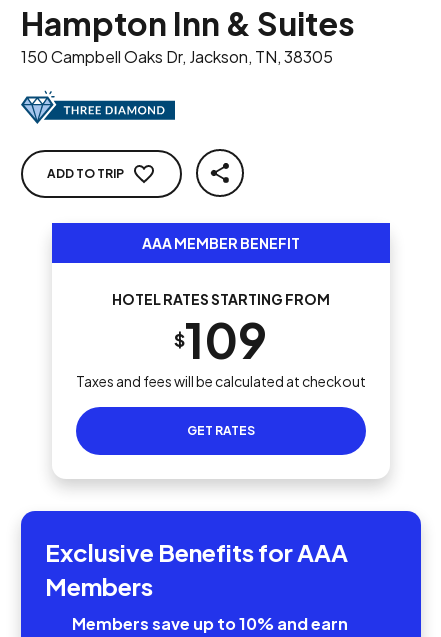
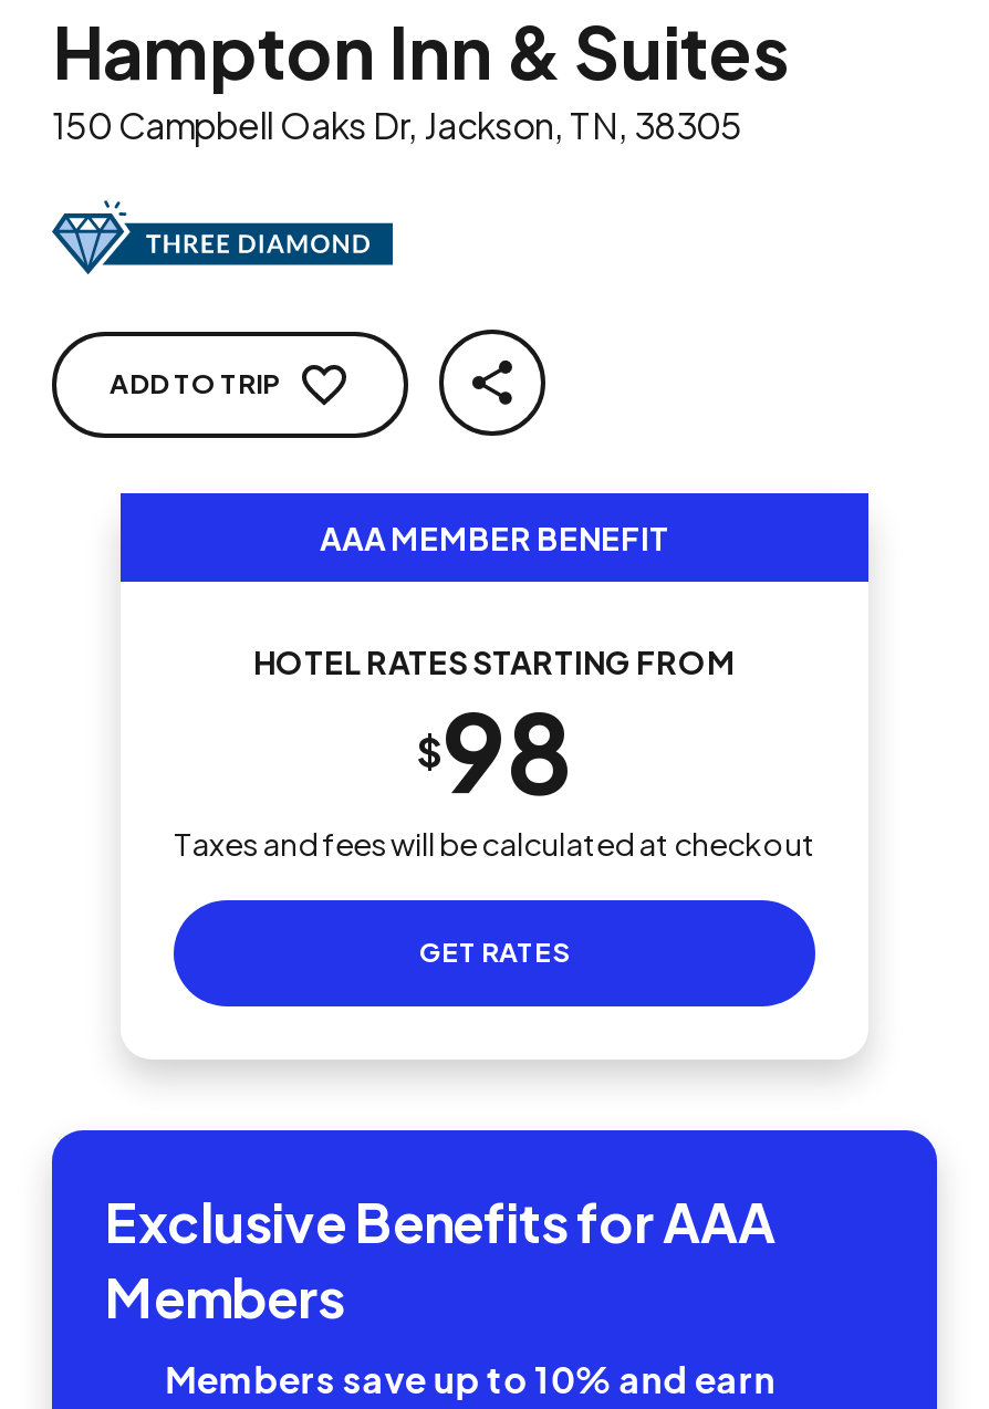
- $109
+ $98
